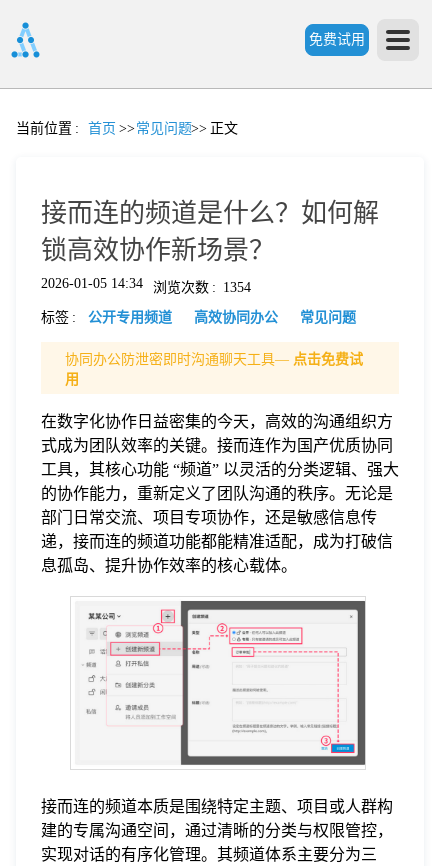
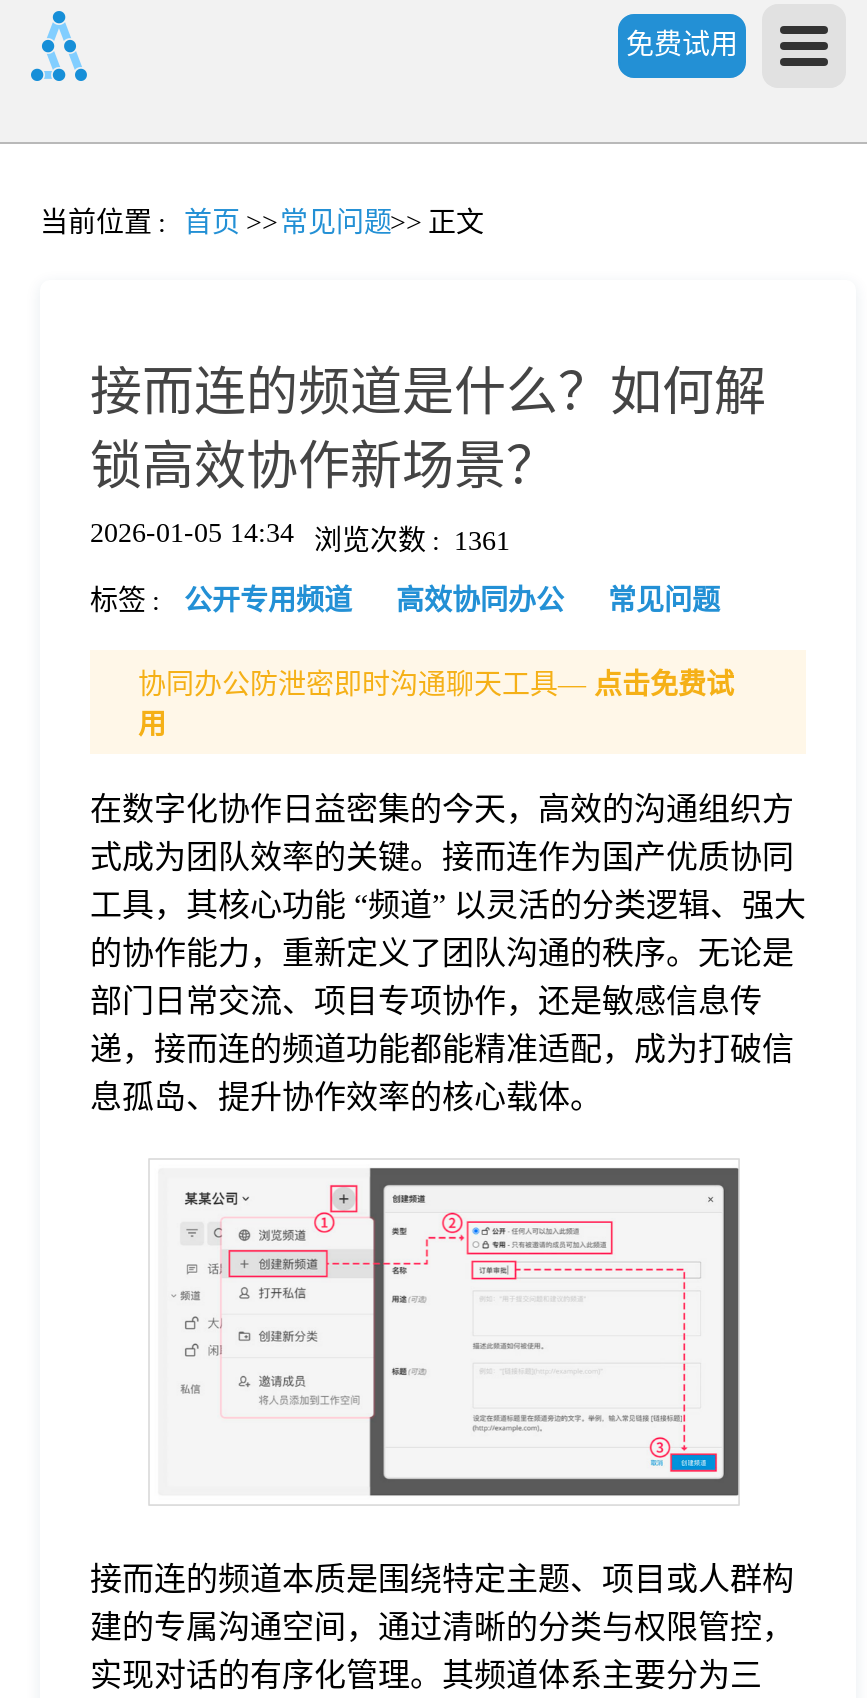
- 2026-01-05 14:34 浏览次数 : 1354
+ 2026-01-05 14:34 浏览次数 : 1361
